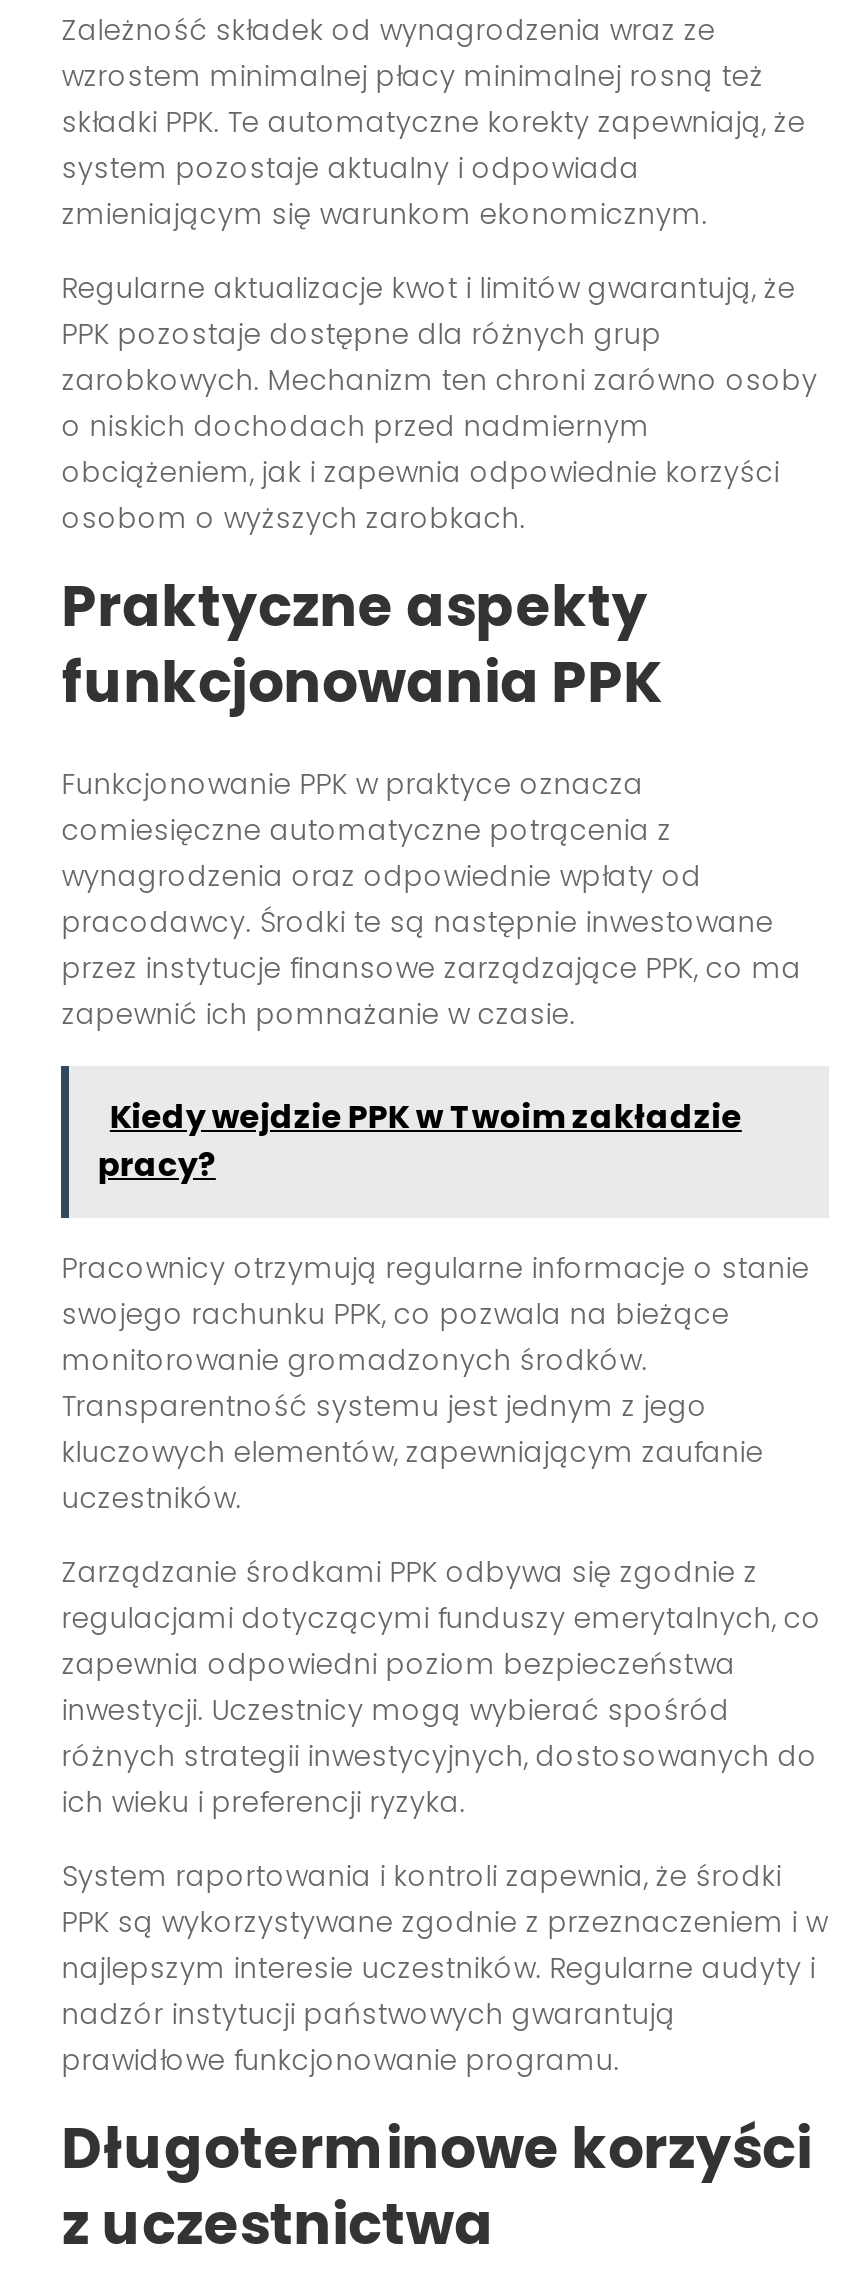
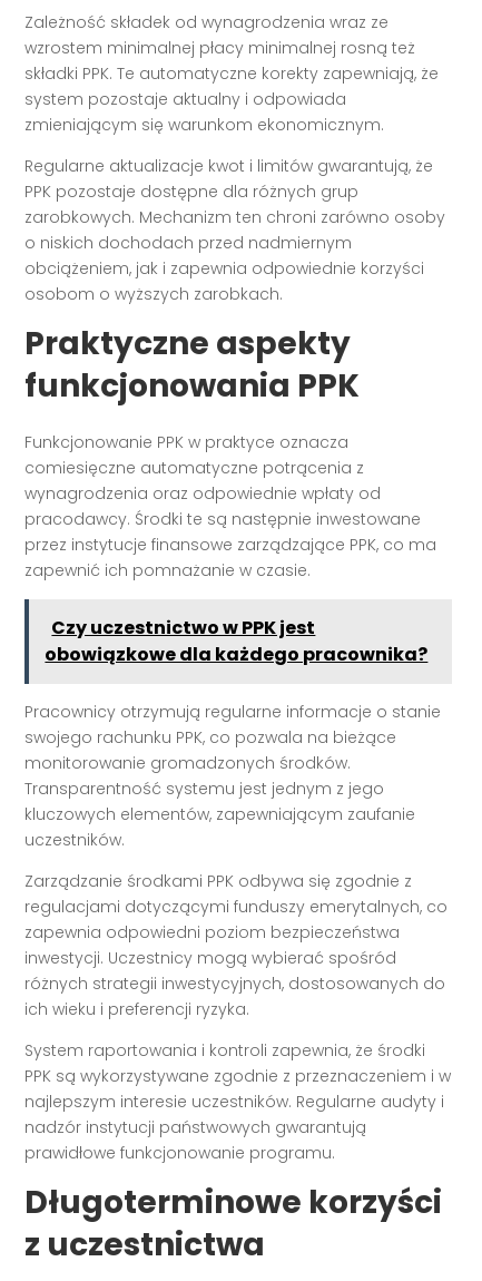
- Kiedy wejdzie PPK w Twoim zakładzie
- pracy?
+ Czy uczestnictwo w PPK jest
+ obowiązkowe dla każdego pracownika?
